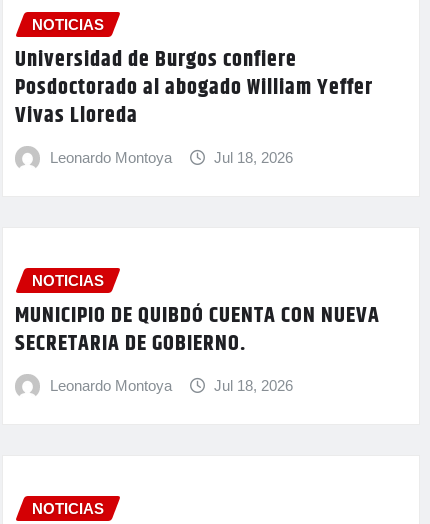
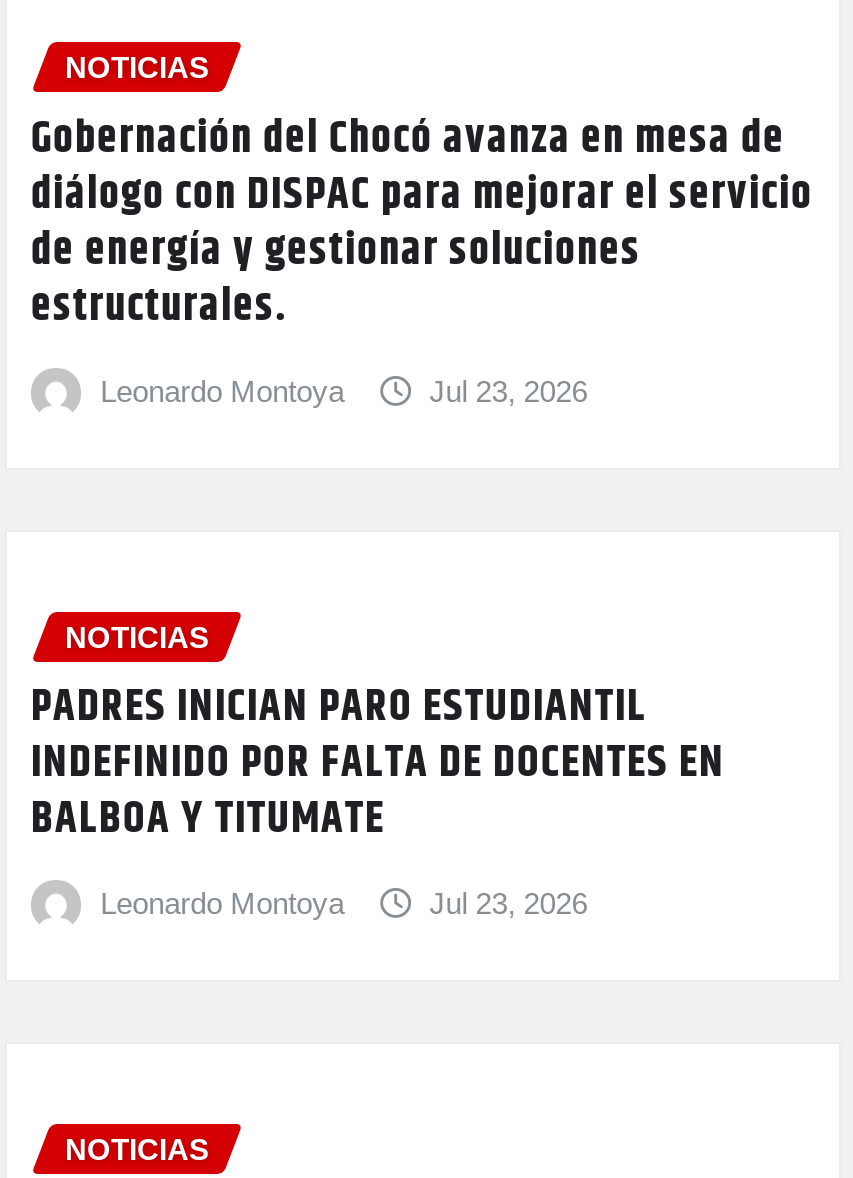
- Universidad de Burgos confiere
- Posdoctorado al abogado William Yeffer
- Vivas Lloreda
+ Gobernación del Chocó avanza en mesa de
+ diálogo con DISPAC para mejorar el servicio
+ de energía y gestionar soluciones
+ estructurales.

- Jul 18, 2026
+ Jul 23, 2026

- MUNICIPIO DE QUIBDÓ CUENTA CON NUEVA
- SECRETARIA DE GOBIERNO.
+ PADRES INICIAN PARO ESTUDIANTIL
+ INDEFINIDO POR FALTA DE DOCENTES EN
+ BALBOA Y TITUMATE

- Jul 18, 2026
+ Jul 23, 2026
